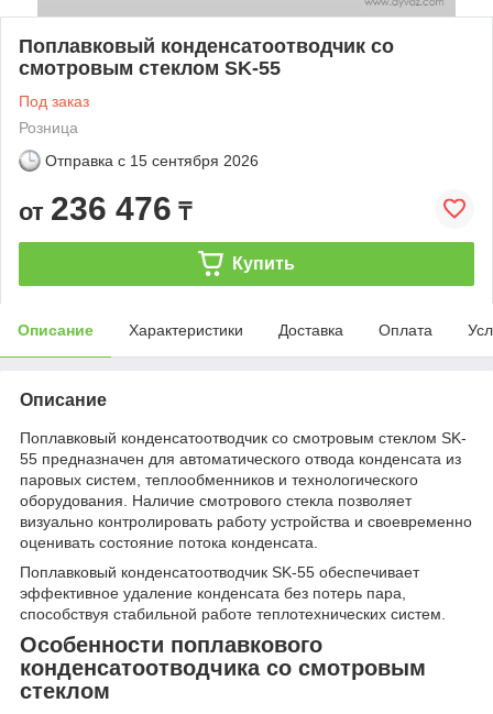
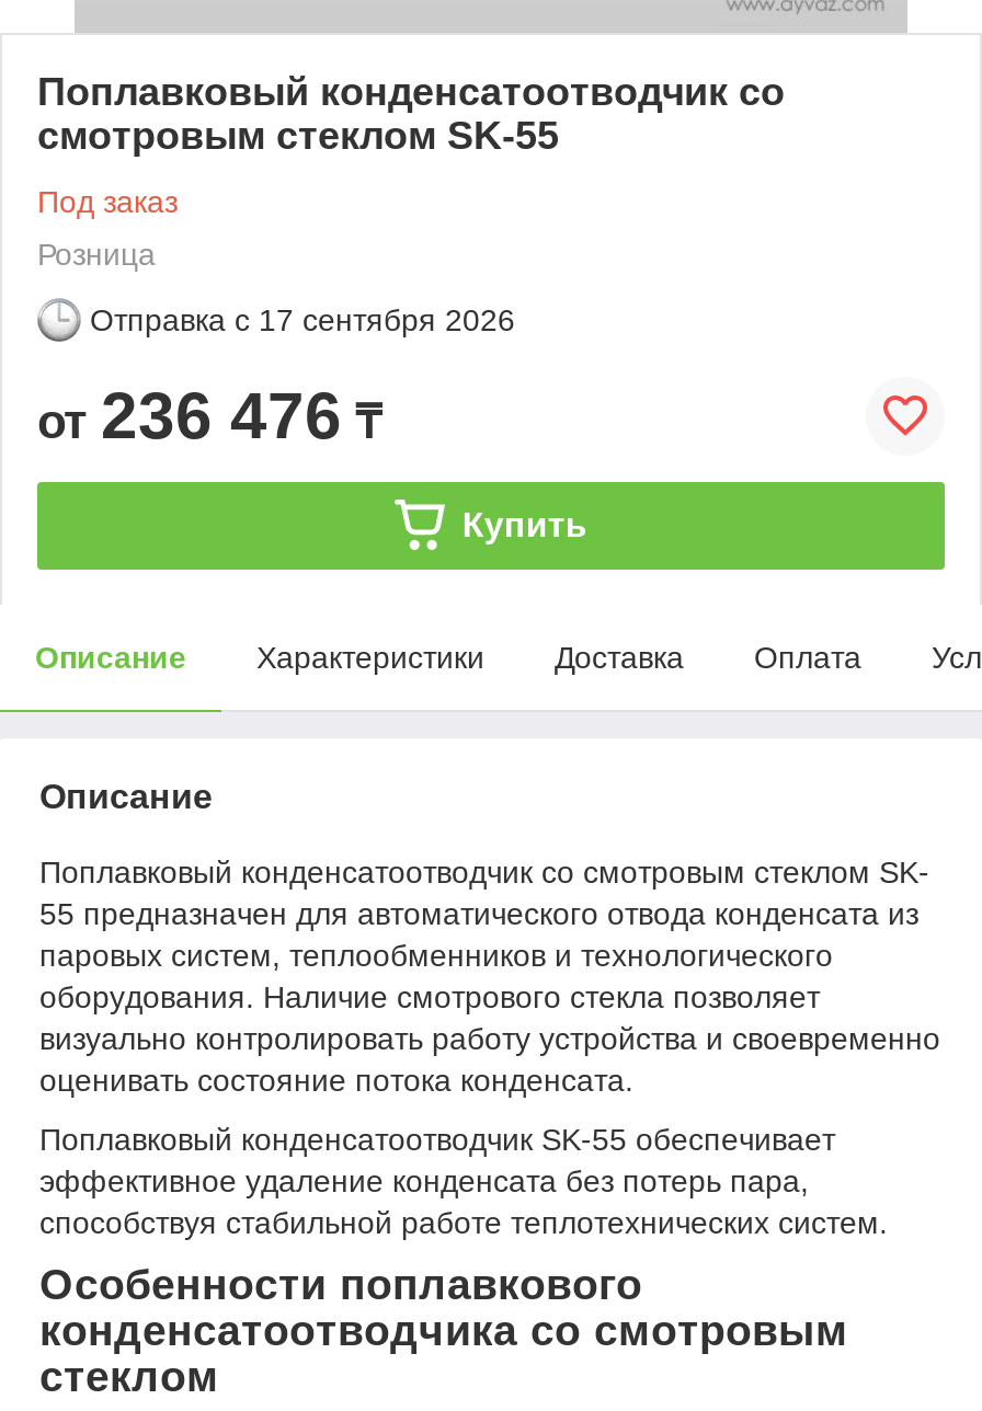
- Отправка с 15 сентября 2026
+ Отправка с 17 сентября 2026
